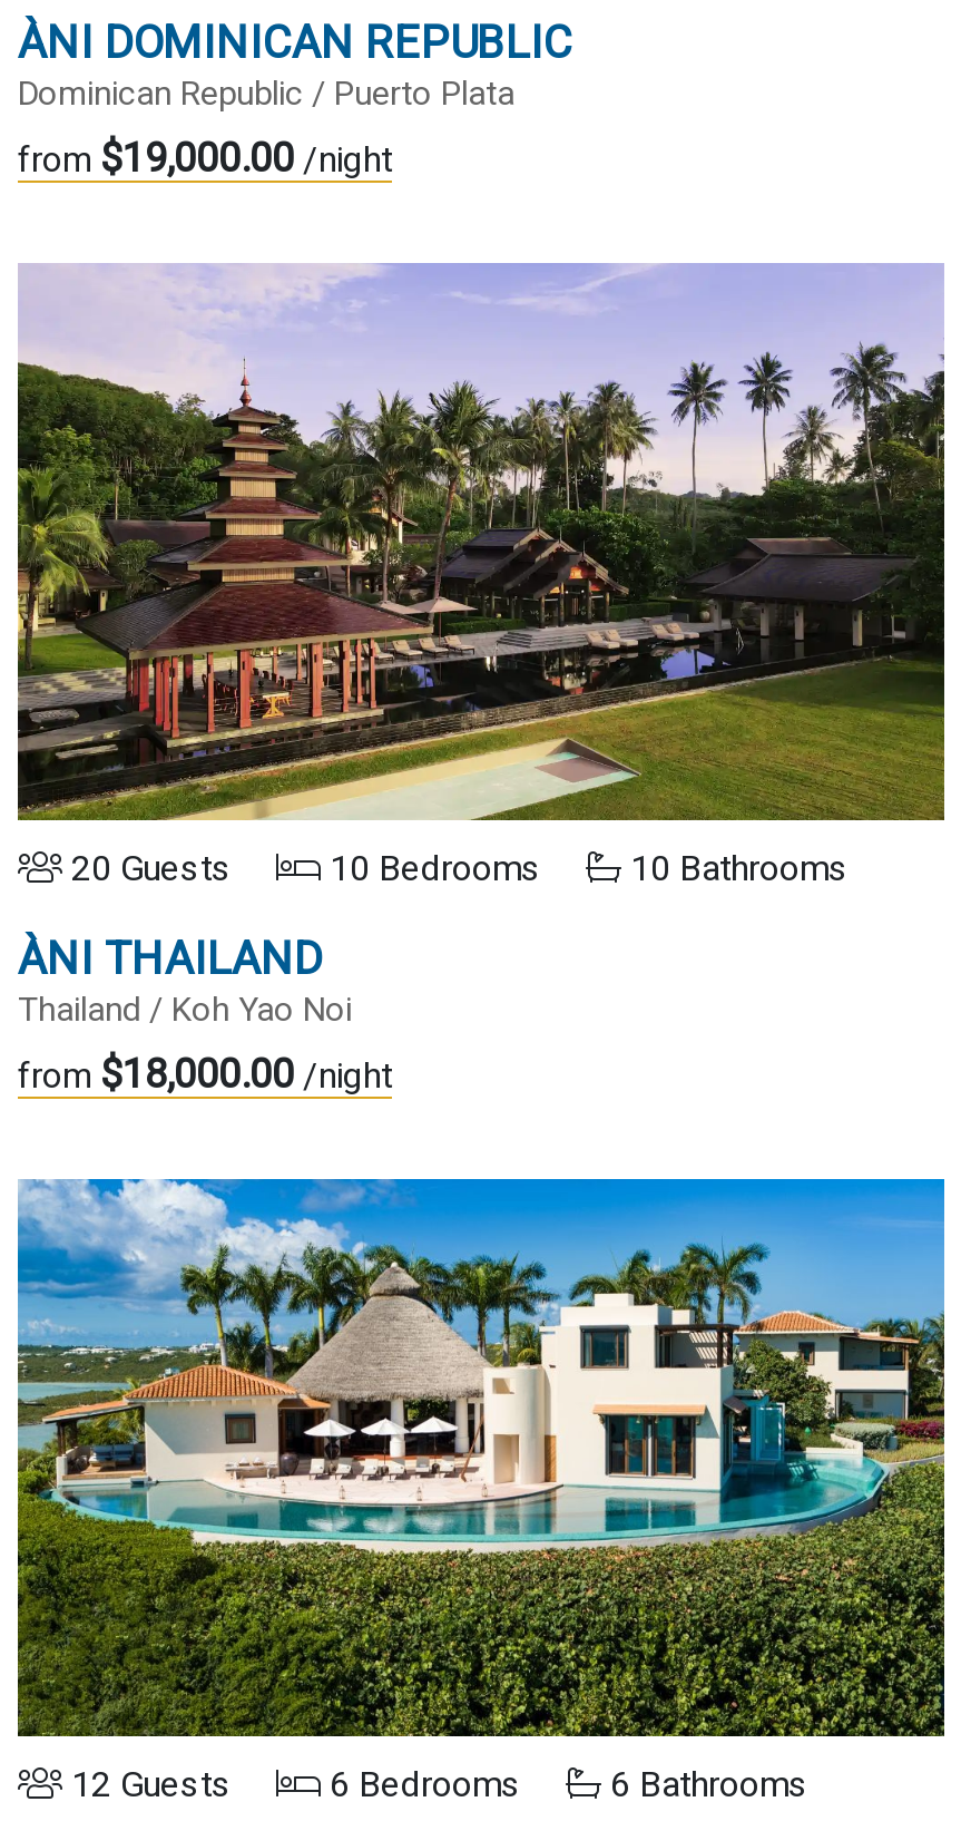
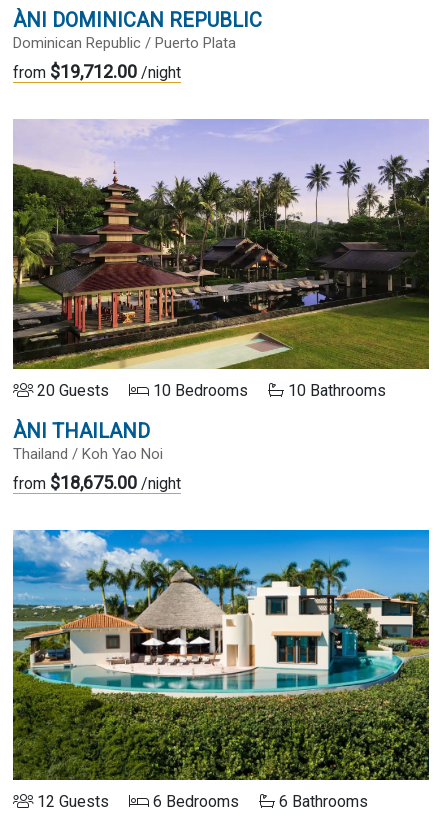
- from $19,000.00 /night
+ from $19,712.00 /night

- from $18,000.00 /night
+ from $18,675.00 /night
